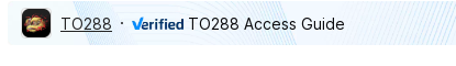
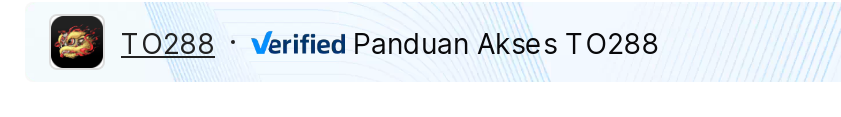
- TO288 Access Guide
+ Panduan Akses TO288
